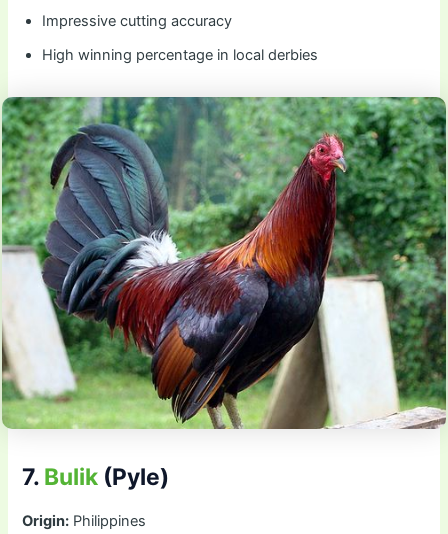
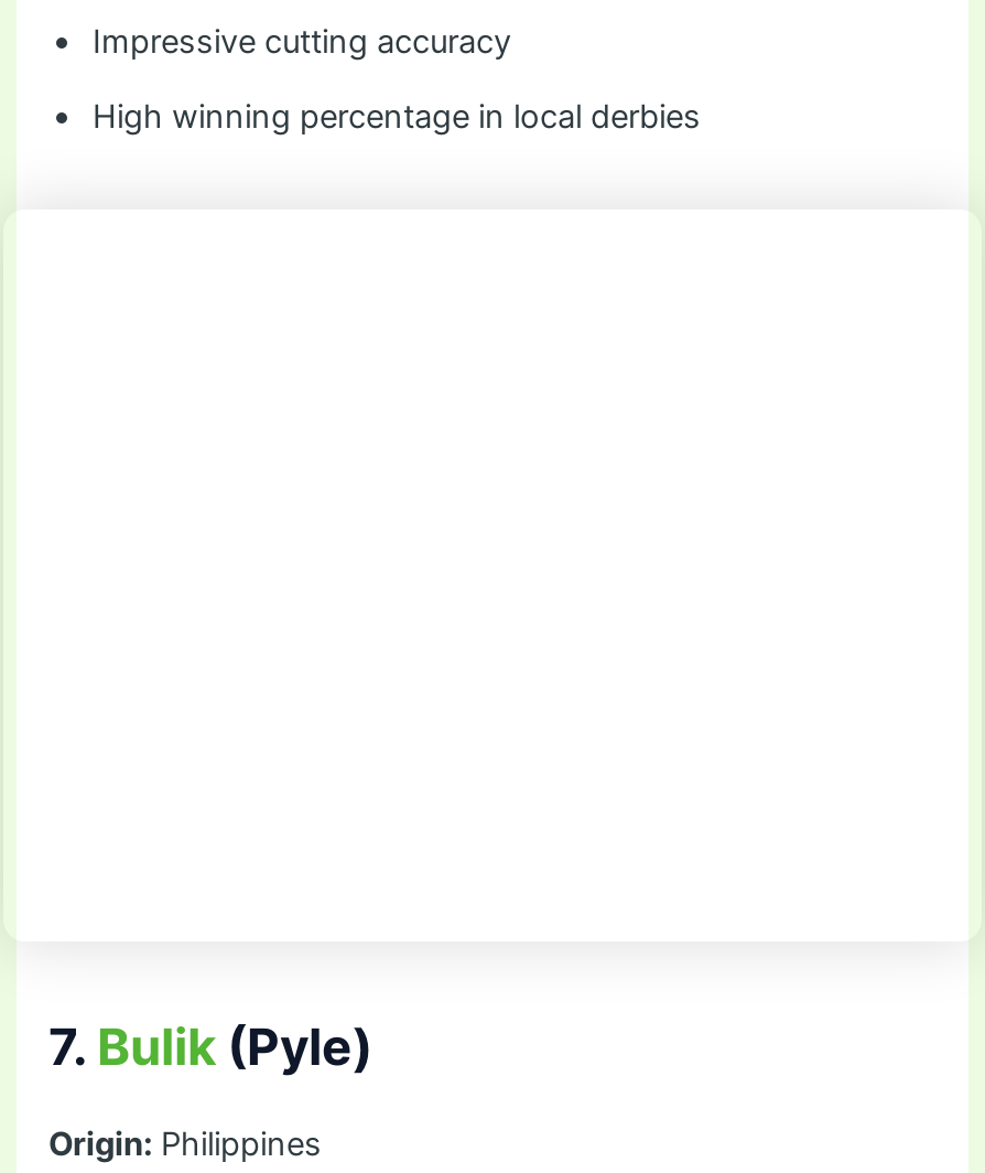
- [image]
